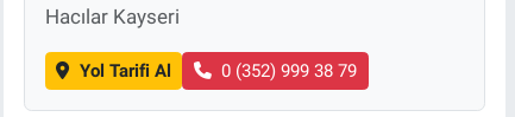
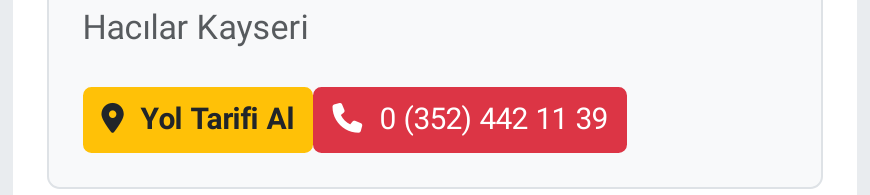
- 0 (352) 999 38 79
+ 0 (352) 442 11 39
